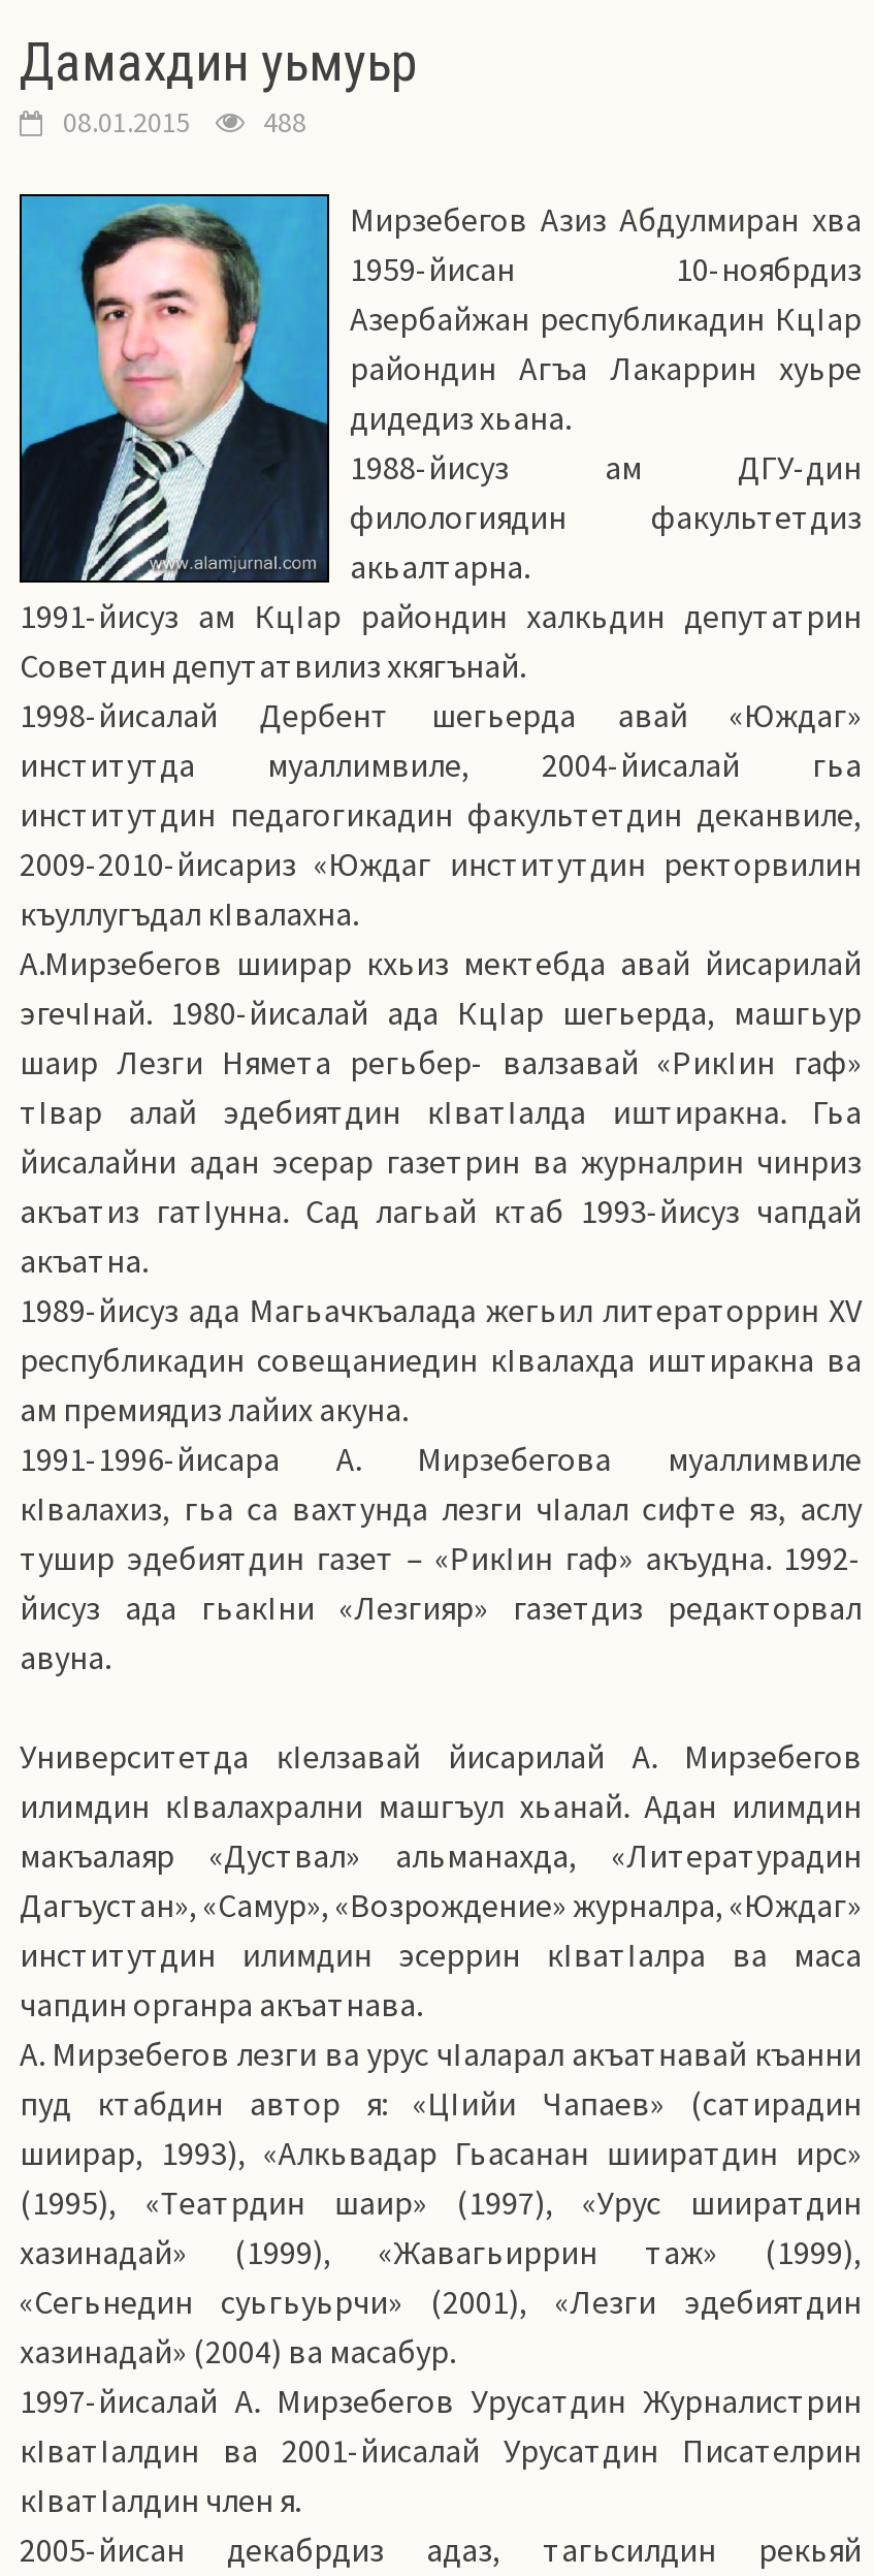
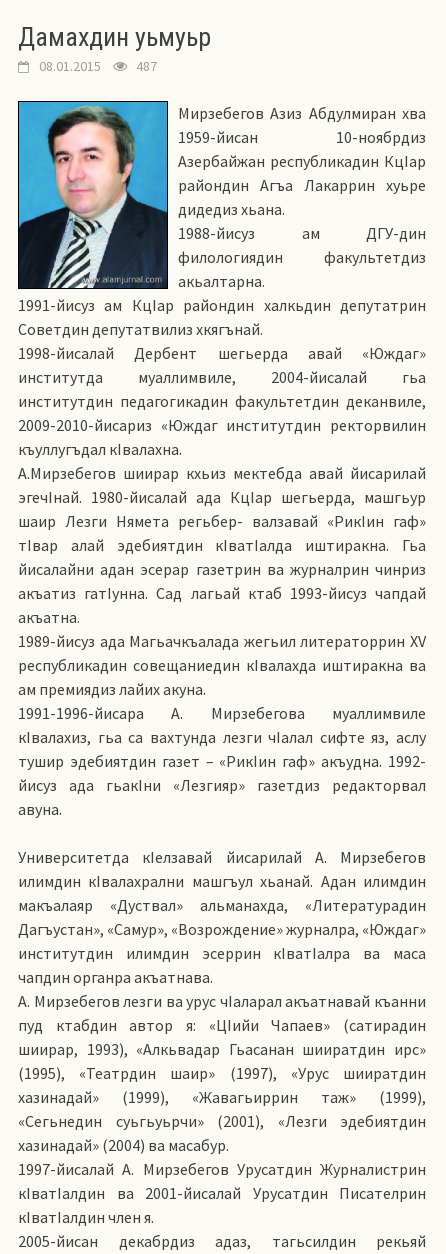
- 08.01.2015 488
+ 08.01.2015 487
